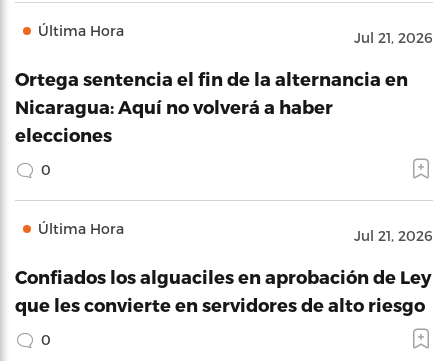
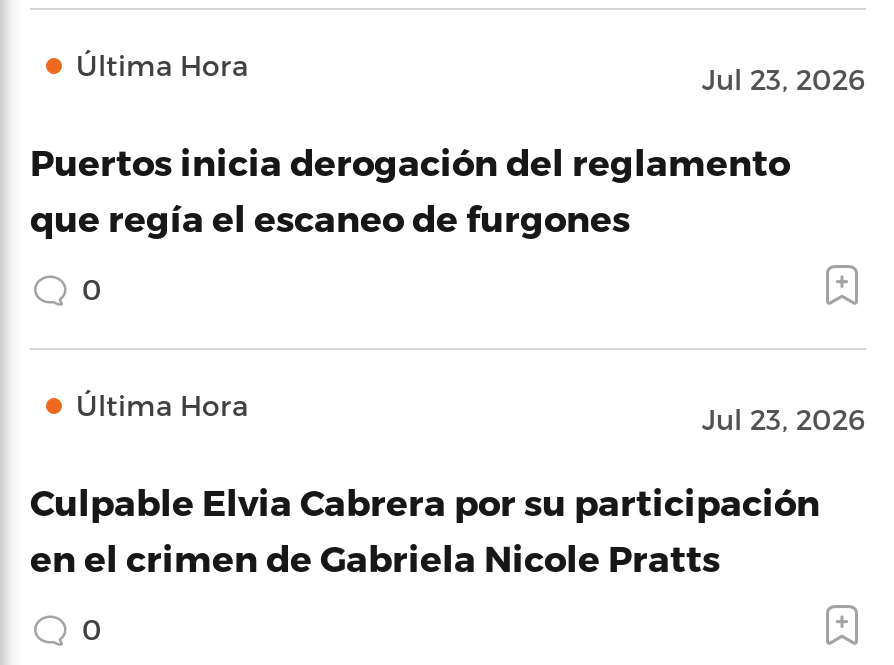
- Jul 21, 2026
+ Jul 23, 2026

- Ortega sentencia el fin de la alternancia en
- Nicaragua: Aquí no volverá a haber
- elecciones
+ Puertos inicia derogación del reglamento
+ que regía el escaneo de furgones

- Jul 21, 2026
+ Jul 23, 2026

- Confiados los alguaciles en aprobación de Ley
- que les convierte en servidores de alto riesgo
+ Culpable Elvia Cabrera por su participación
+ en el crimen de Gabriela Nicole Pratts
